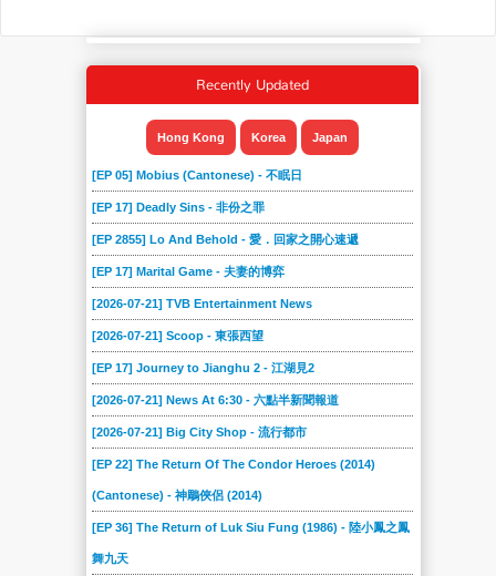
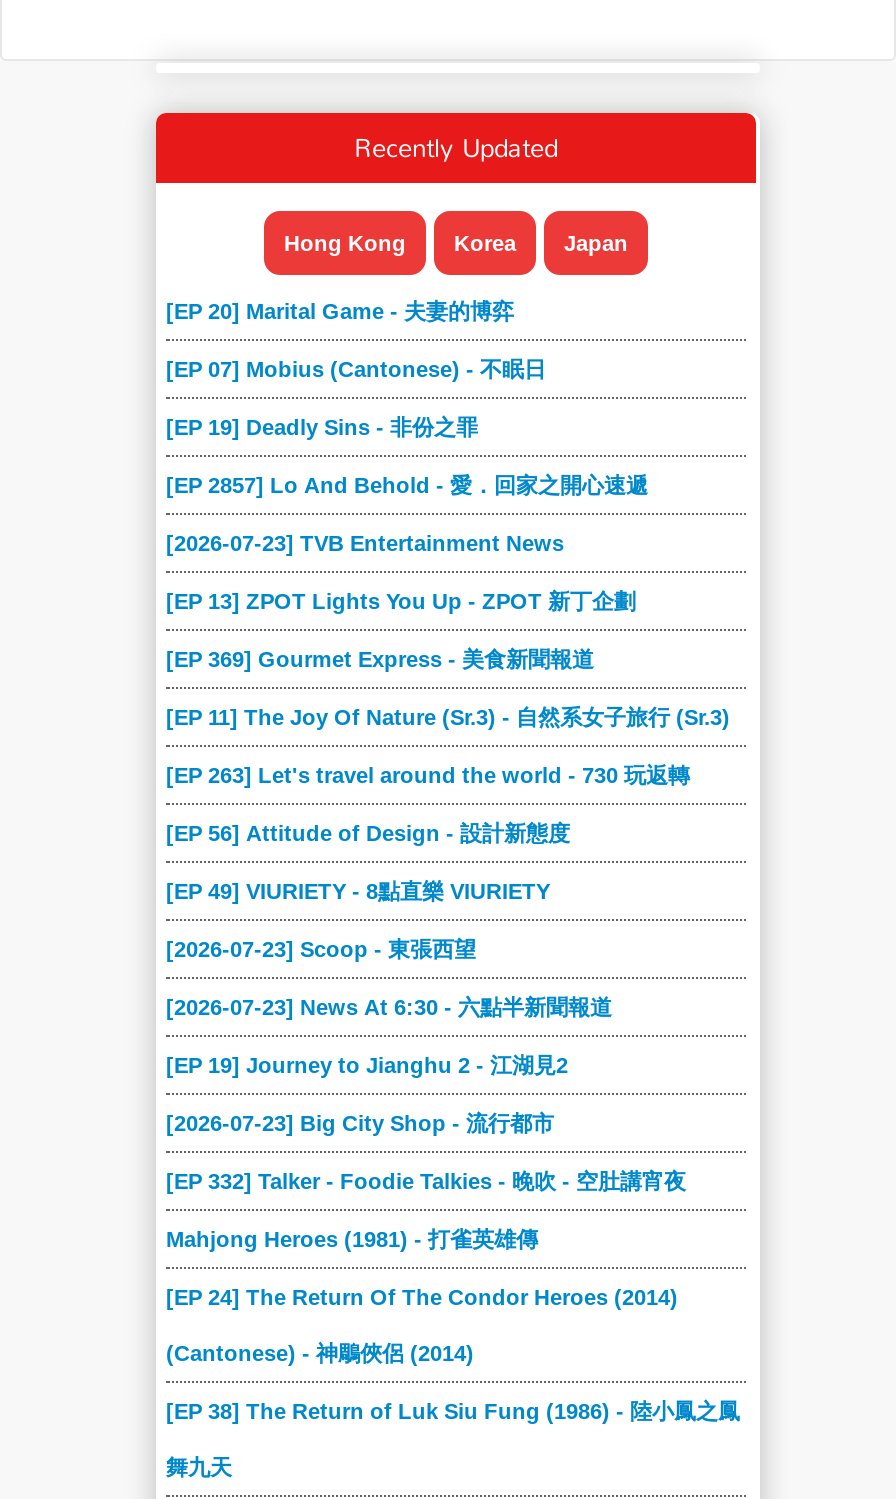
- [EP 05] Mobius (Cantonese) - 不眠日
- [EP 17] Deadly Sins - 非份之罪
- [EP 2855] Lo And Behold - 愛．回家之開心速遞
- [EP 17] Marital Game - 夫妻的博弈
- [2026-07-21] TVB Entertainment News
- [2026-07-21] Scoop - 東張西望
- [EP 17] Journey to Jianghu 2 - 江湖見2
- [2026-07-21] News At 6:30 - 六點半新聞報道
- [2026-07-21] Big City Shop - 流行都市
- [EP 22] The Return Of The Condor Heroes (2014)
+ [EP 20] Marital Game - 夫妻的博弈
+ [EP 07] Mobius (Cantonese) - 不眠日
+ [EP 19] Deadly Sins - 非份之罪
+ [EP 2857] Lo And Behold - 愛．回家之開心速遞
+ [2026-07-23] TVB Entertainment News
+ [EP 13] ZPOT Lights You Up - ZPOT 新丁企劃
+ [EP 369] Gourmet Express - 美食新聞報道
+ [EP 11] The Joy Of Nature (Sr.3) - 自然系女子旅行 (Sr.3)
+ [EP 263] Let's travel around the world - 730 玩返轉
+ [EP 56] Attitude of Design - 設計新態度
+ [EP 49] VIURIETY - 8點直樂 VIURIETY
+ [2026-07-23] Scoop - 東張西望
+ [2026-07-23] News At 6:30 - 六點半新聞報道
+ [EP 19] Journey to Jianghu 2 - 江湖見2
+ [2026-07-23] Big City Shop - 流行都市
+ [EP 332] Talker - Foodie Talkies - 晚吹 - 空肚講宵夜
+ Mahjong Heroes (1981) - 打雀英雄傳
+ [EP 24] The Return Of The Condor Heroes (2014)

- [EP 36] The Return of Luk Siu Fung (1986) - 陸小鳳之鳳
+ [EP 38] The Return of Luk Siu Fung (1986) - 陸小鳳之鳳
